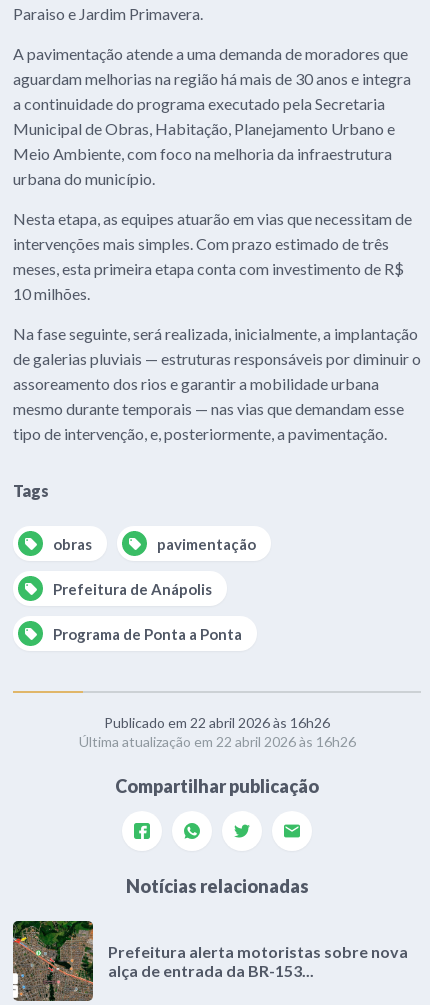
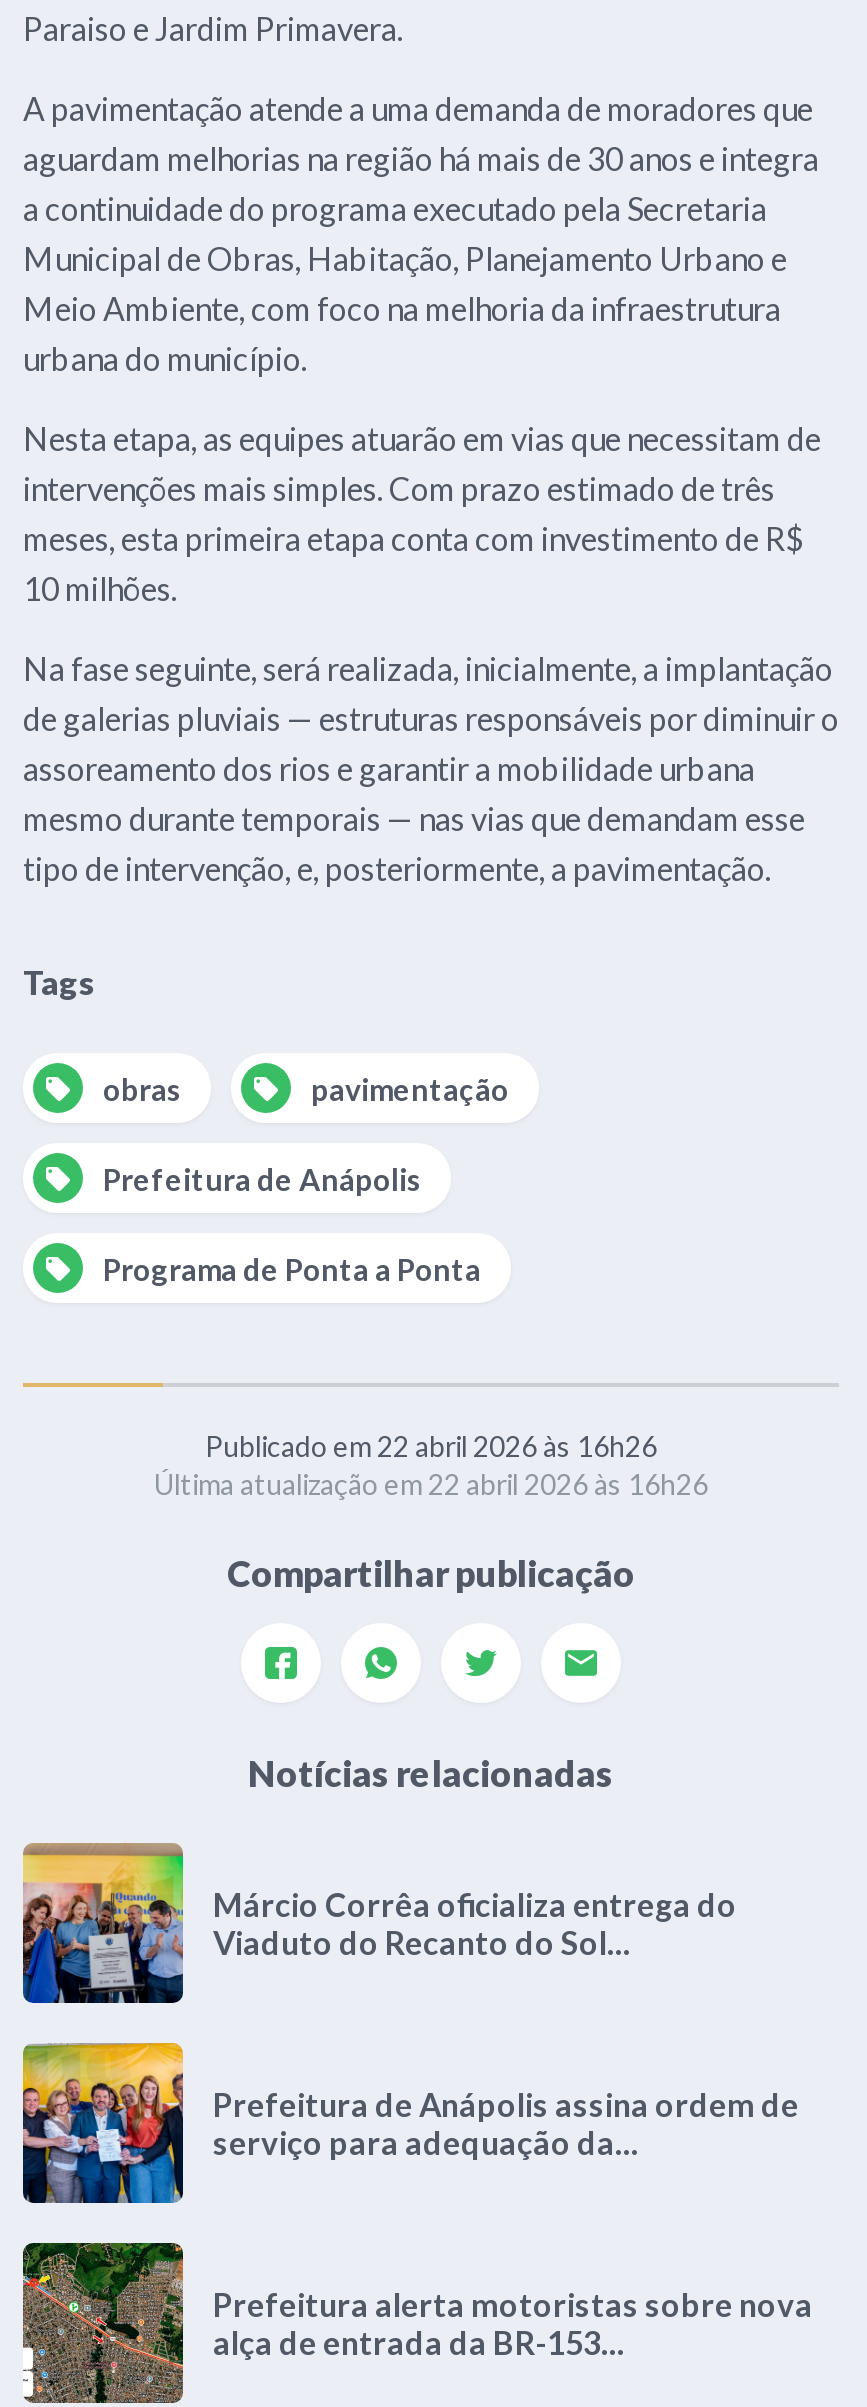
+ [image]
+ Márcio Corrêa oficializa entrega do
+ Viaduto do Recanto do Sol...

+ [image]
+ Prefeitura de Anápolis assina ordem de
+ serviço para adequação da...
